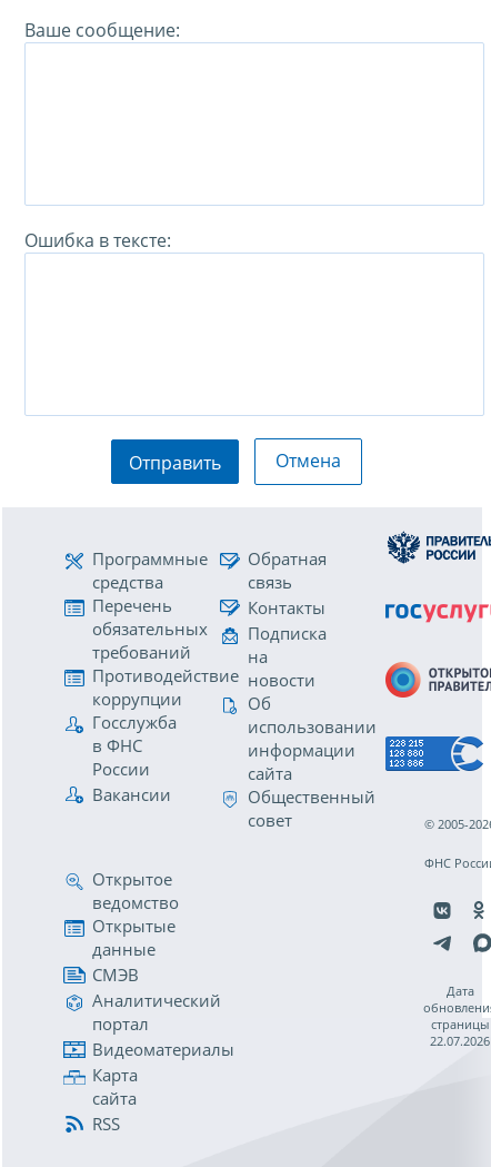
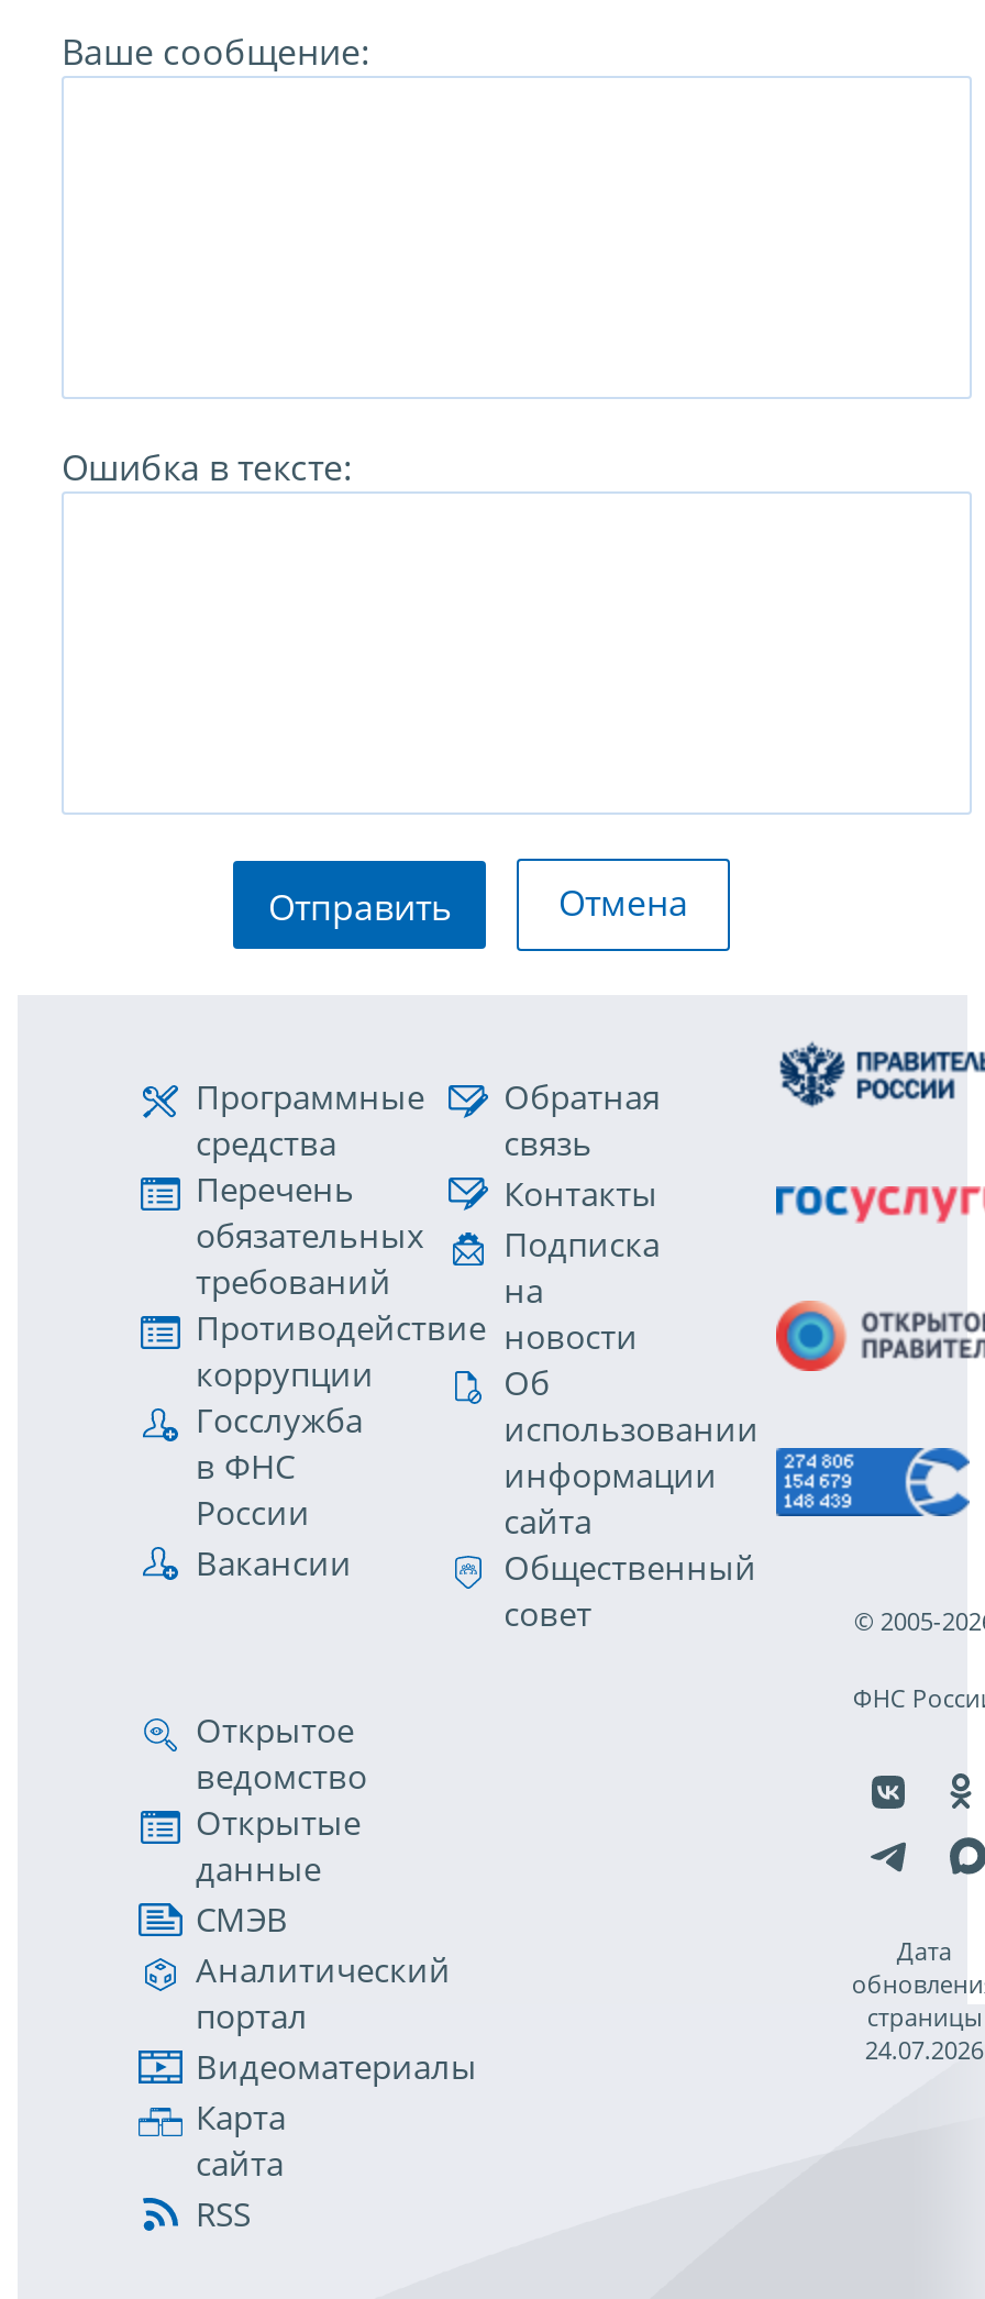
- 22.07.2026
+ 24.07.2026
